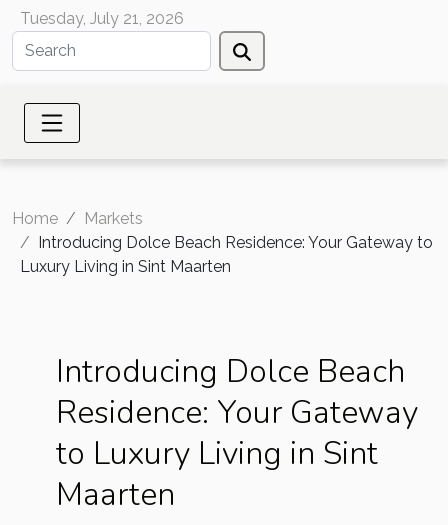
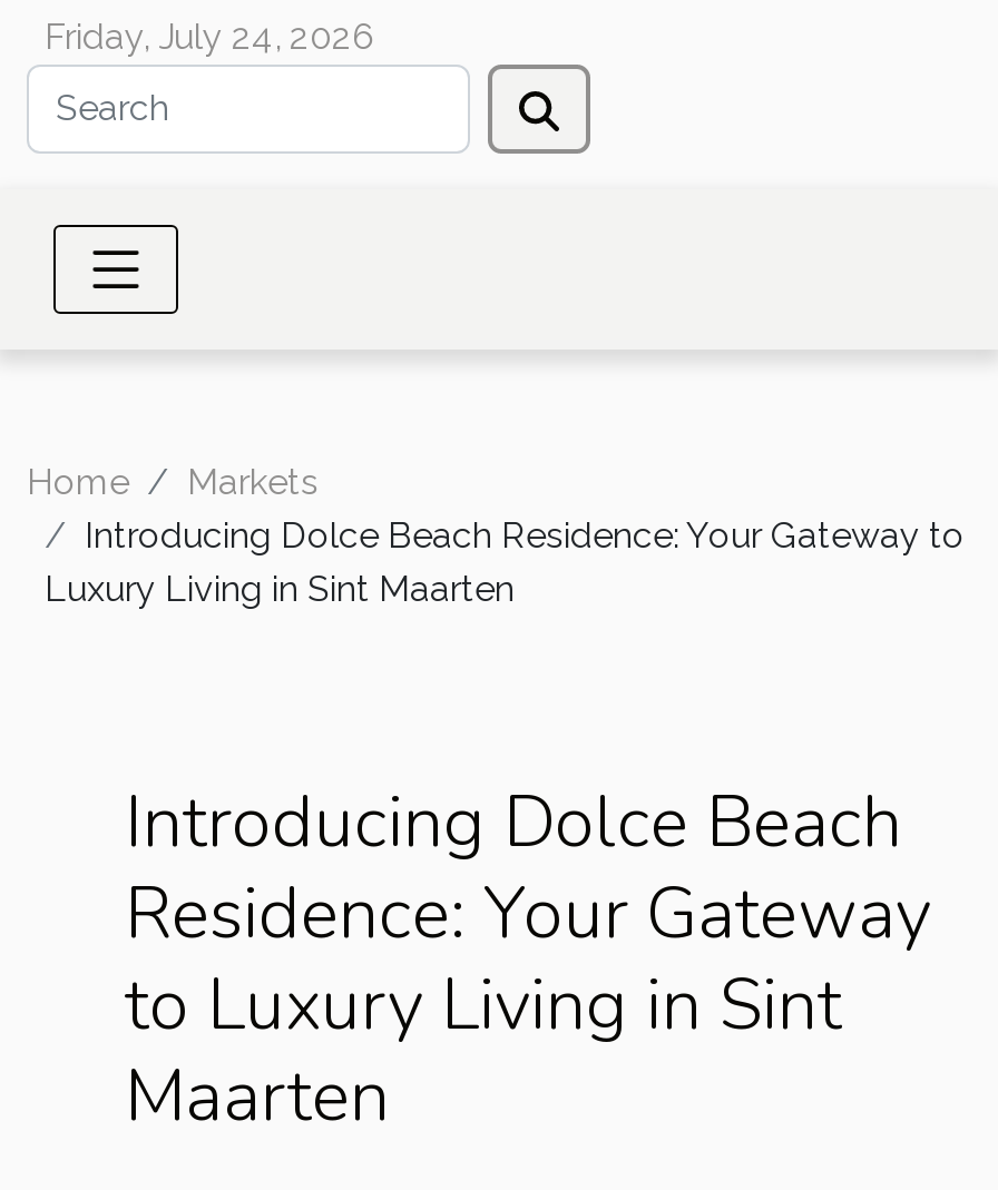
- Tuesday, July 21, 2026
+ Friday, July 24, 2026
